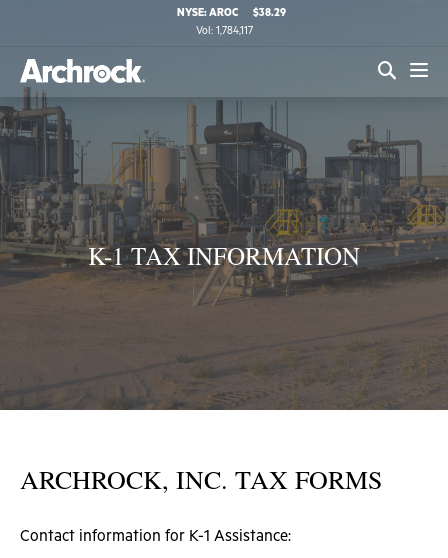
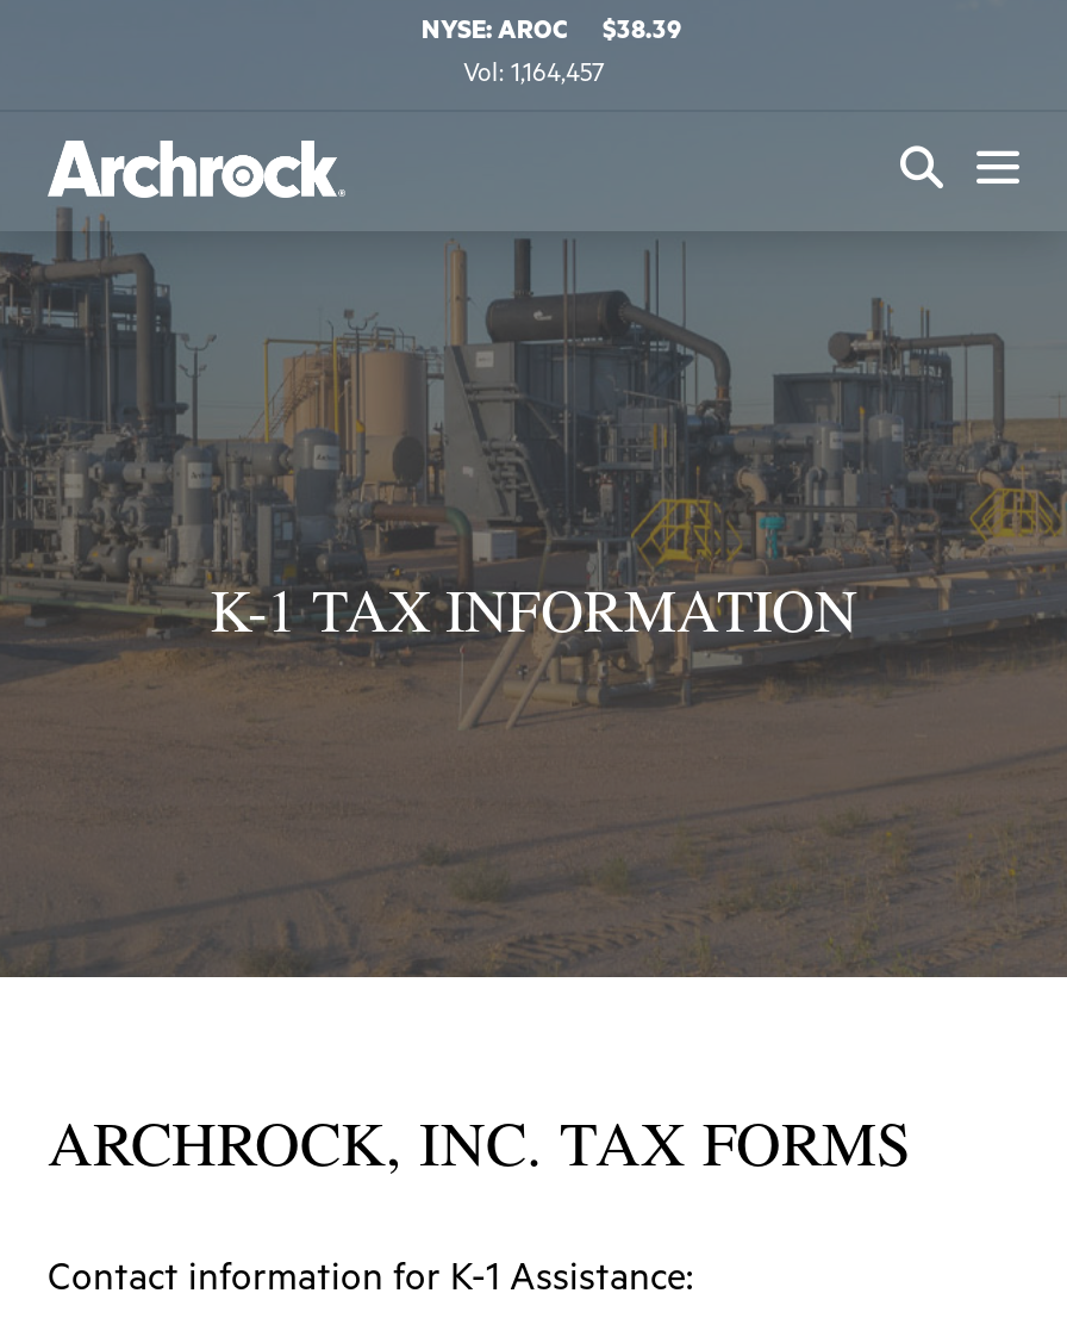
- NYSE: AROC $38.29
+ NYSE: AROC $38.39

- Vol: 1,784,117
+ Vol: 1,164,457
